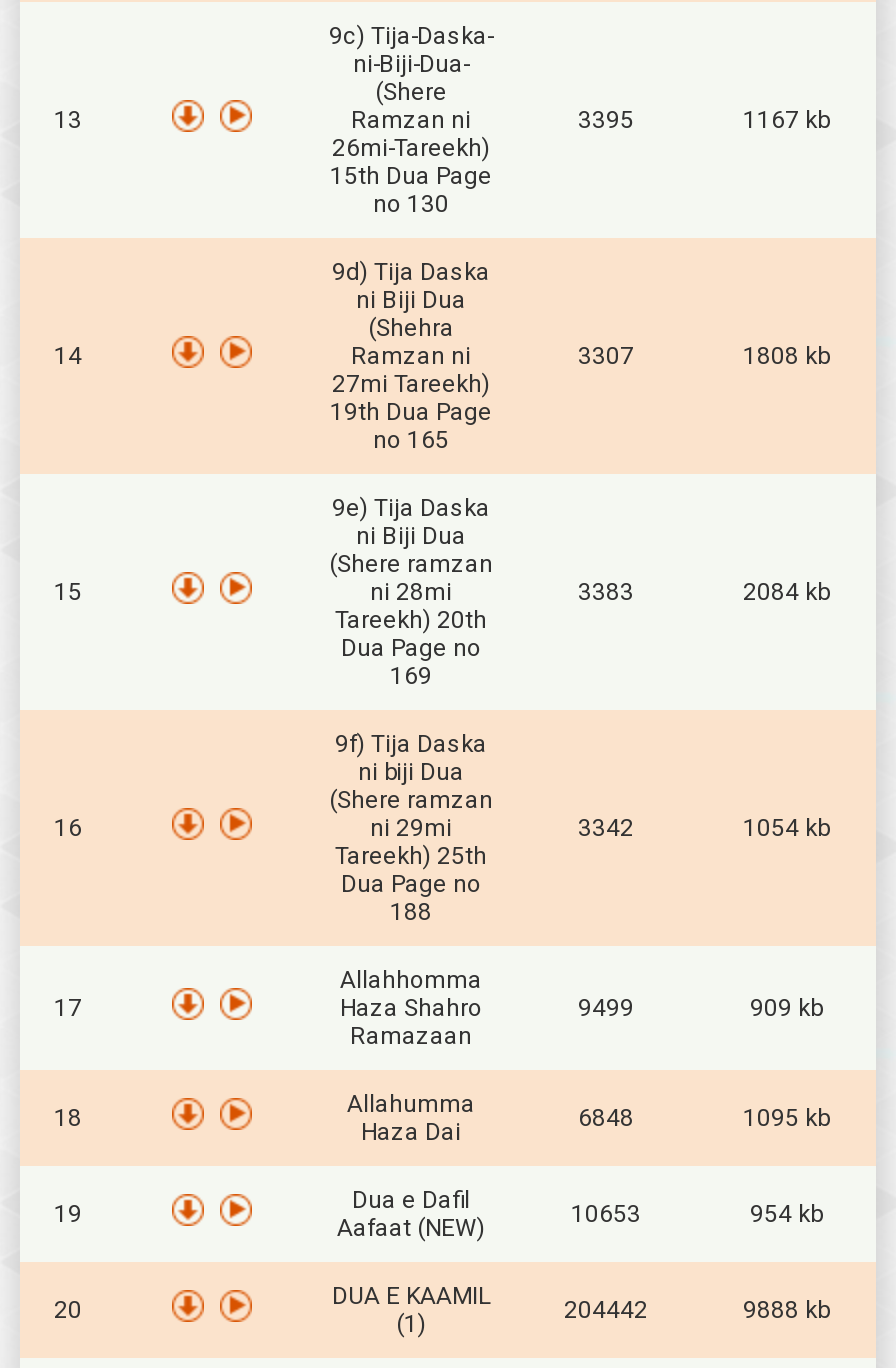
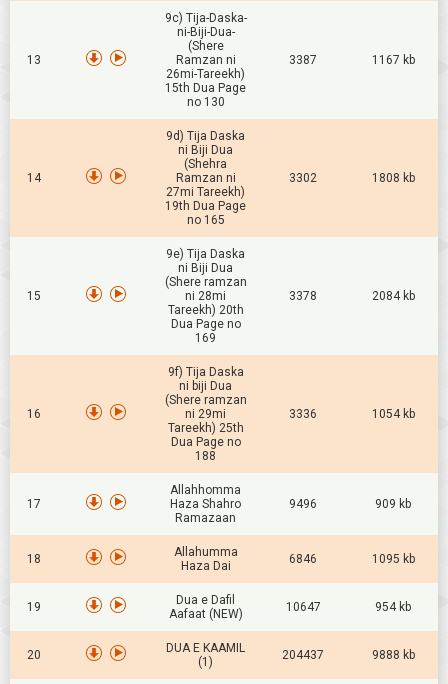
- 3395
+ 3387

- 3307
+ 3302

- 3383
+ 3378

- 3342
+ 3336

- 9499
+ 9496

- 6848
+ 6846

- 10653
+ 10647

- 204442
+ 204437
